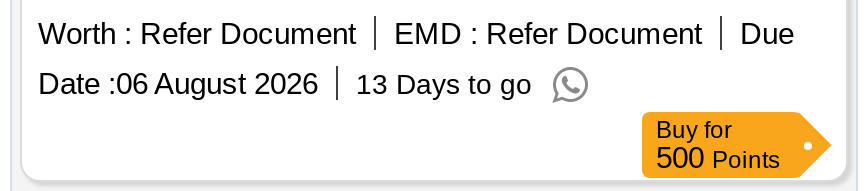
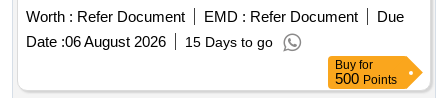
- Date : 06 August 2026 13 Days to go
+ Date : 06 August 2026 15 Days to go
